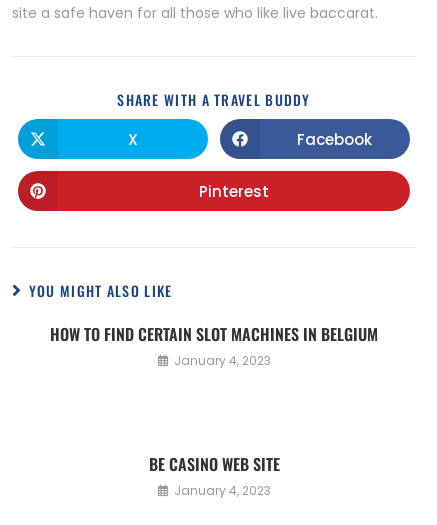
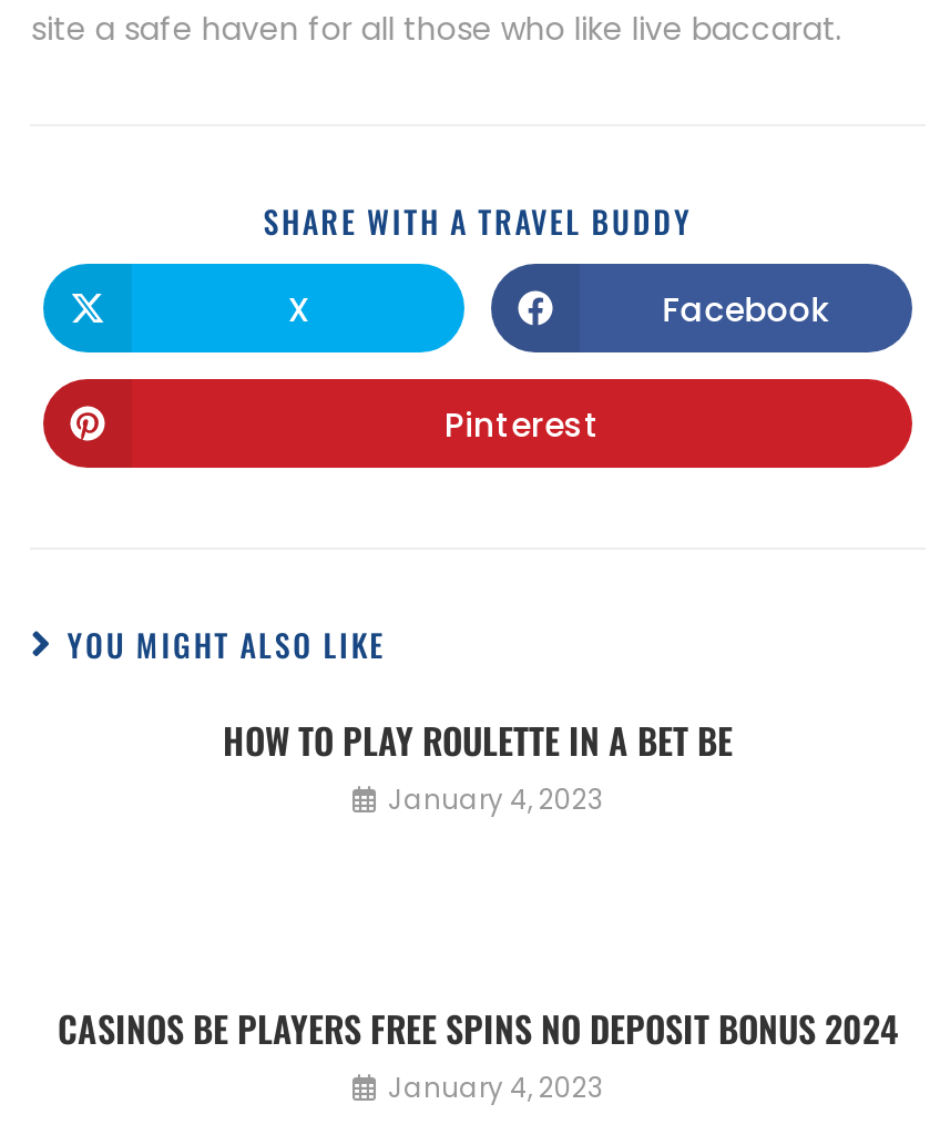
- HOW TO FIND CERTAIN SLOT MACHINES IN BELGIUM
+ HOW TO PLAY ROULETTE IN A BET BE

- BE CASINO WEB SITE
+ CASINOS BE PLAYERS FREE SPINS NO DEPOSIT BONUS 2024
